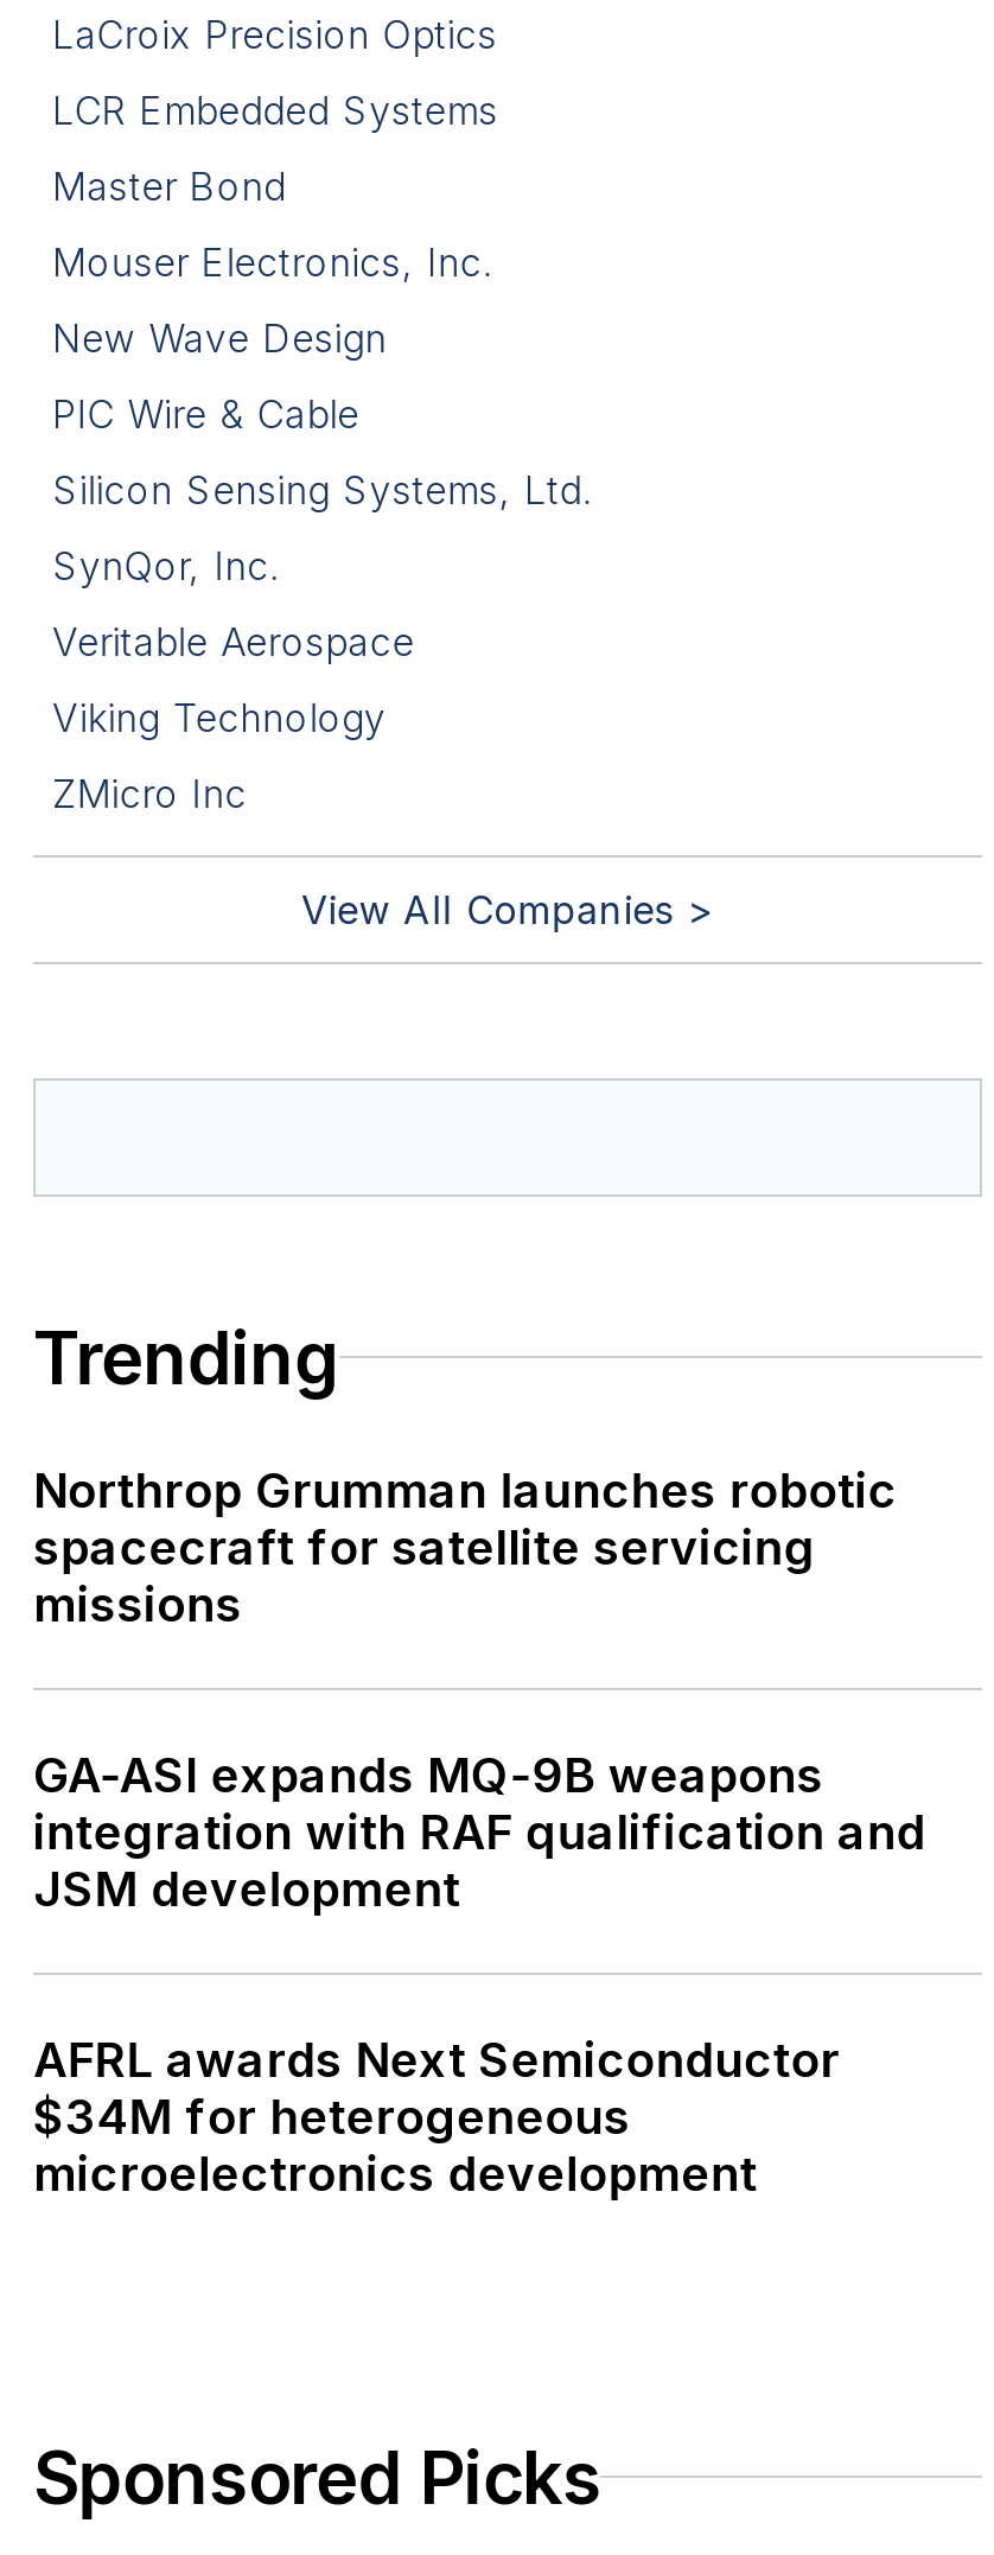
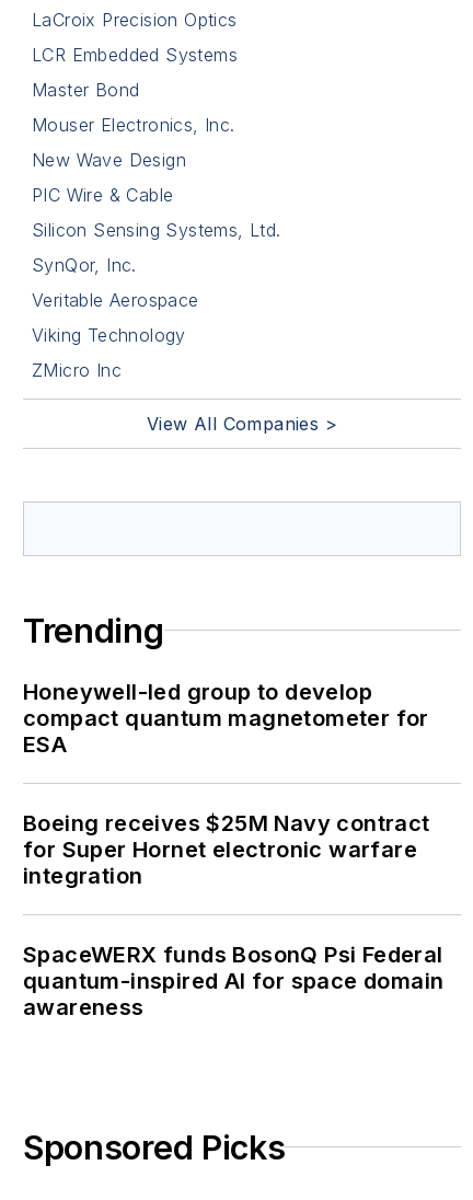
- Northrop Grumman launches robotic
- spacecraft for satellite servicing
- missions
+ Honeywell-led group to develop
+ compact quantum magnetometer for
+ ESA

- GA-ASI expands MQ-9B weapons
- integration with RAF qualification and
- JSM development
+ Boeing receives $25M Navy contract
+ for Super Hornet electronic warfare
+ integration

- AFRL awards Next Semiconductor
- $34M for heterogeneous
- microelectronics development
+ SpaceWERX funds BosonQ Psi Federal
+ quantum-inspired AI for space domain
+ awareness
